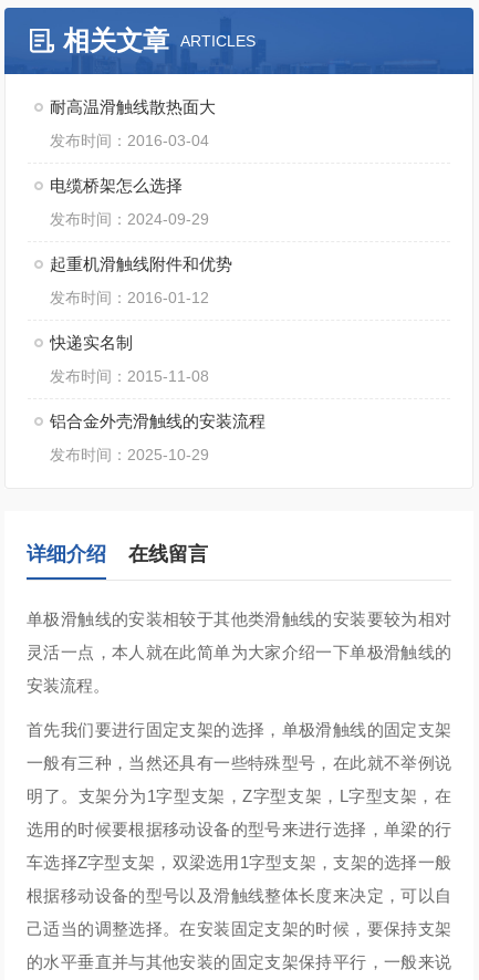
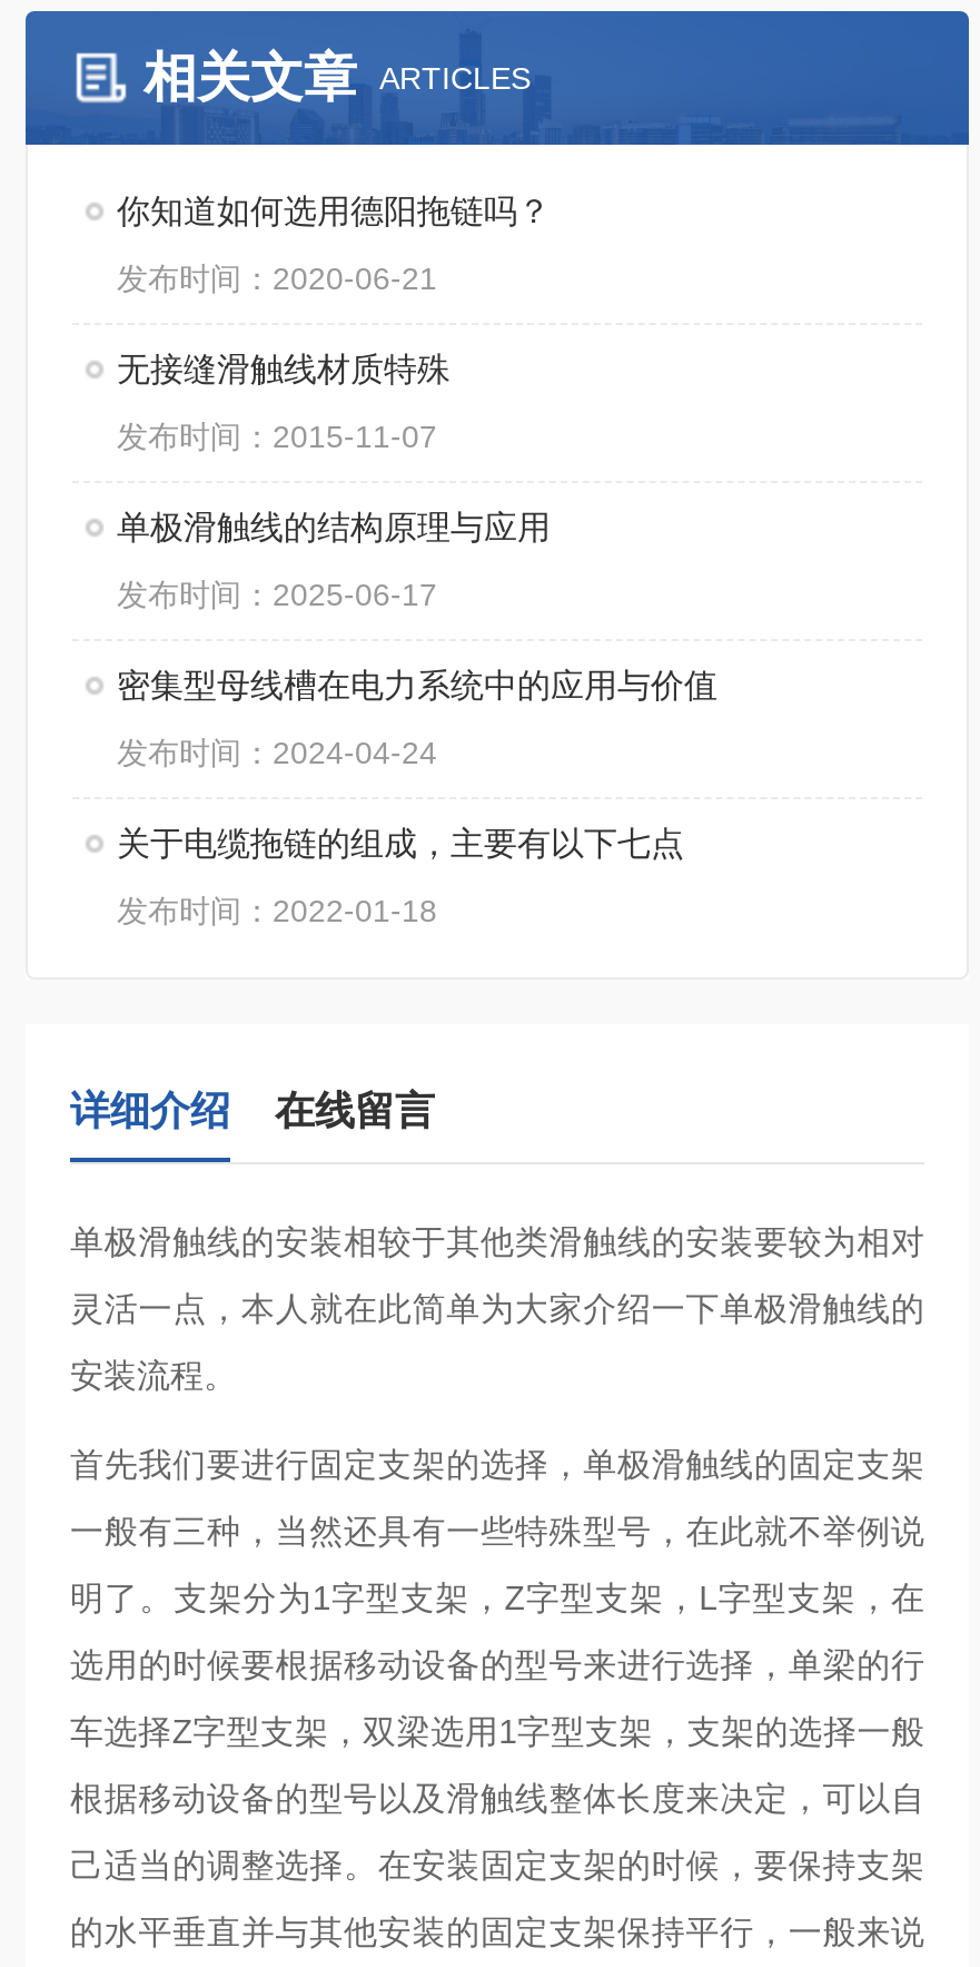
- 耐高温滑触线散热面大
+ 你知道如何选用德阳拖链吗？

- 发布时间：2016-03-04
+ 发布时间：2020-06-21

- 电缆桥架怎么选择
+ 无接缝滑触线材质特殊

- 发布时间：2024-09-29
+ 发布时间：2015-11-07

- 起重机滑触线附件和优势
+ 单极滑触线的结构原理与应用

- 发布时间：2016-01-12
+ 发布时间：2025-06-17

- 快递实名制
+ 密集型母线槽在电力系统中的应用与价值

- 发布时间：2015-11-08
+ 发布时间：2024-04-24

- 铝合金外壳滑触线的安装流程
+ 关于电缆拖链的组成，主要有以下七点

- 发布时间：2025-10-29
+ 发布时间：2022-01-18
